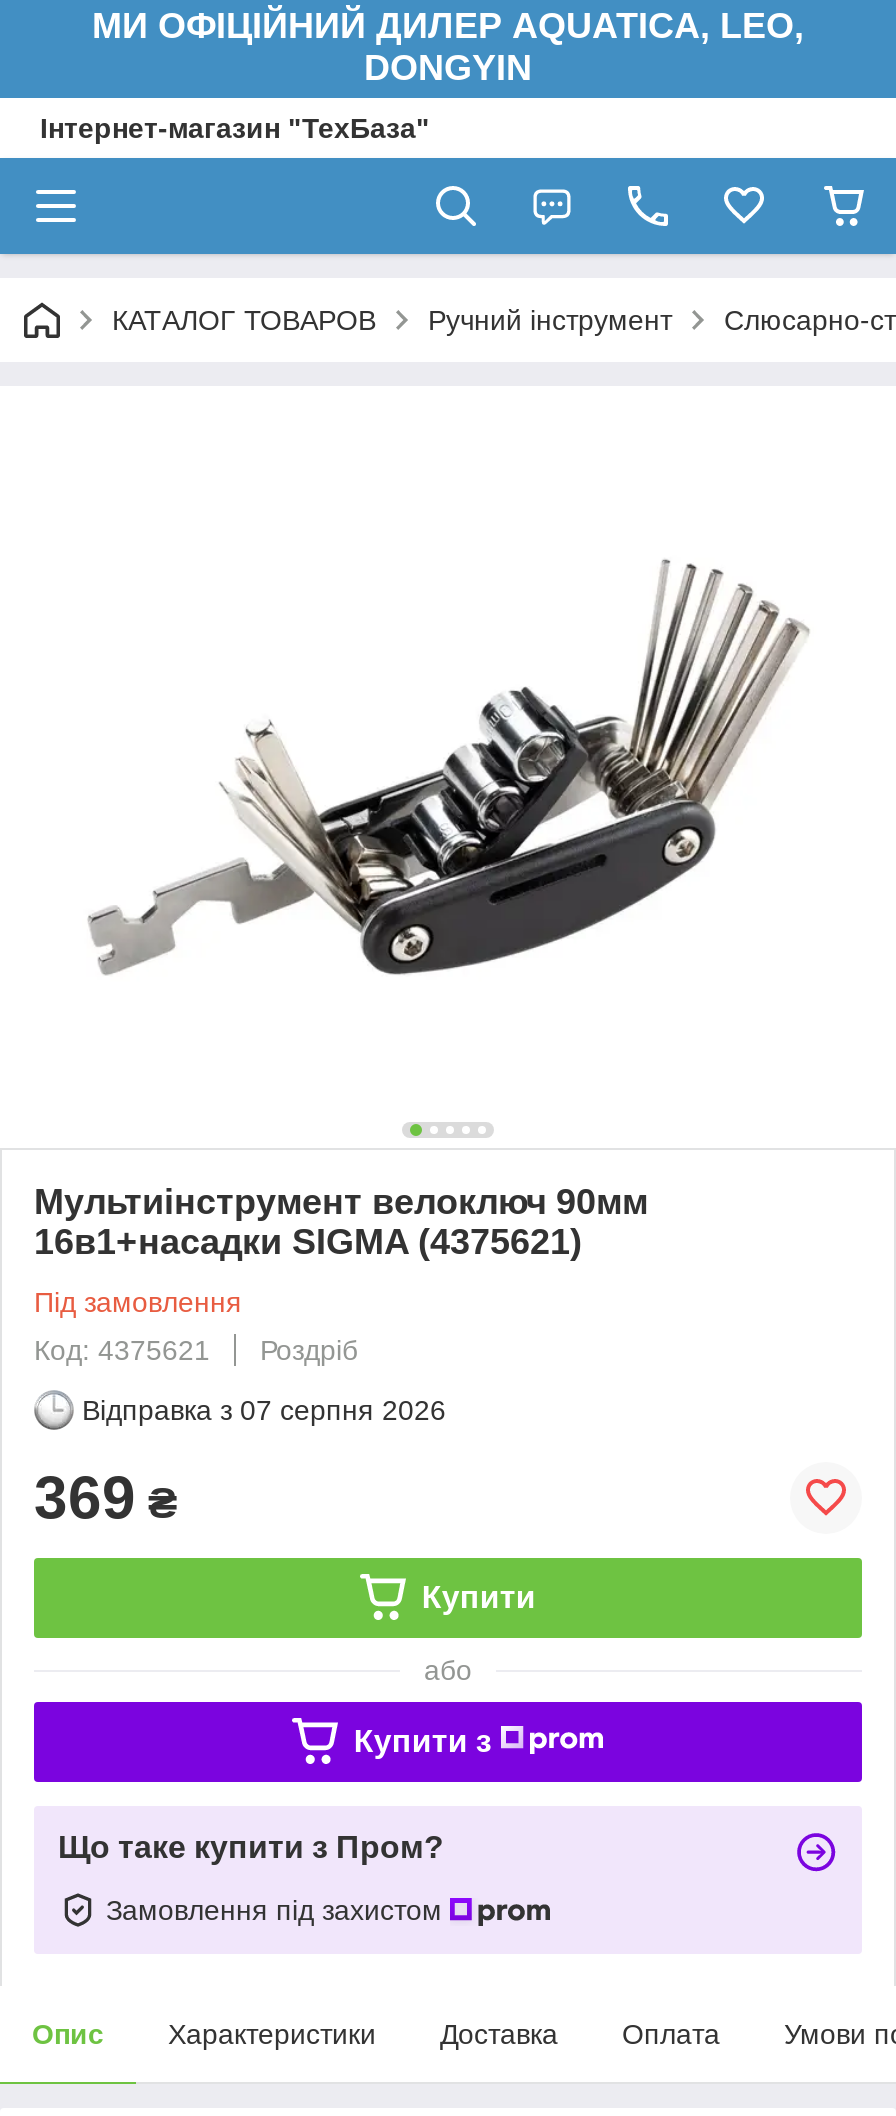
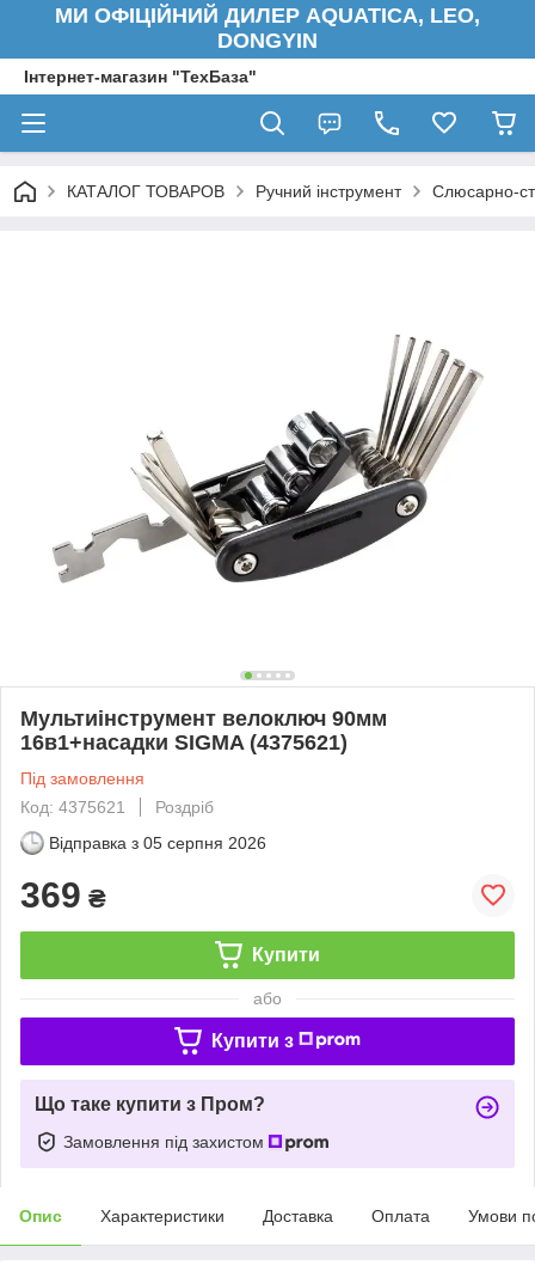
- Відправка з 07 серпня 2026
+ Відправка з 05 серпня 2026
